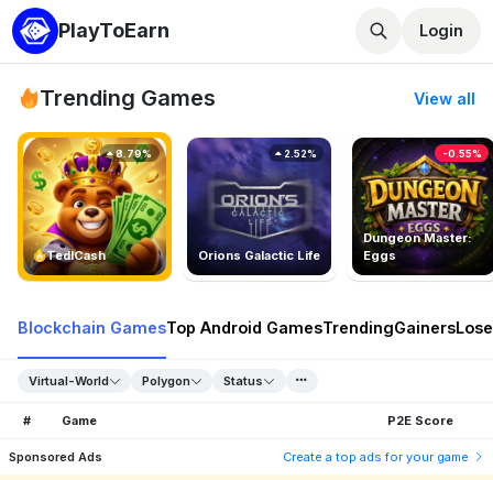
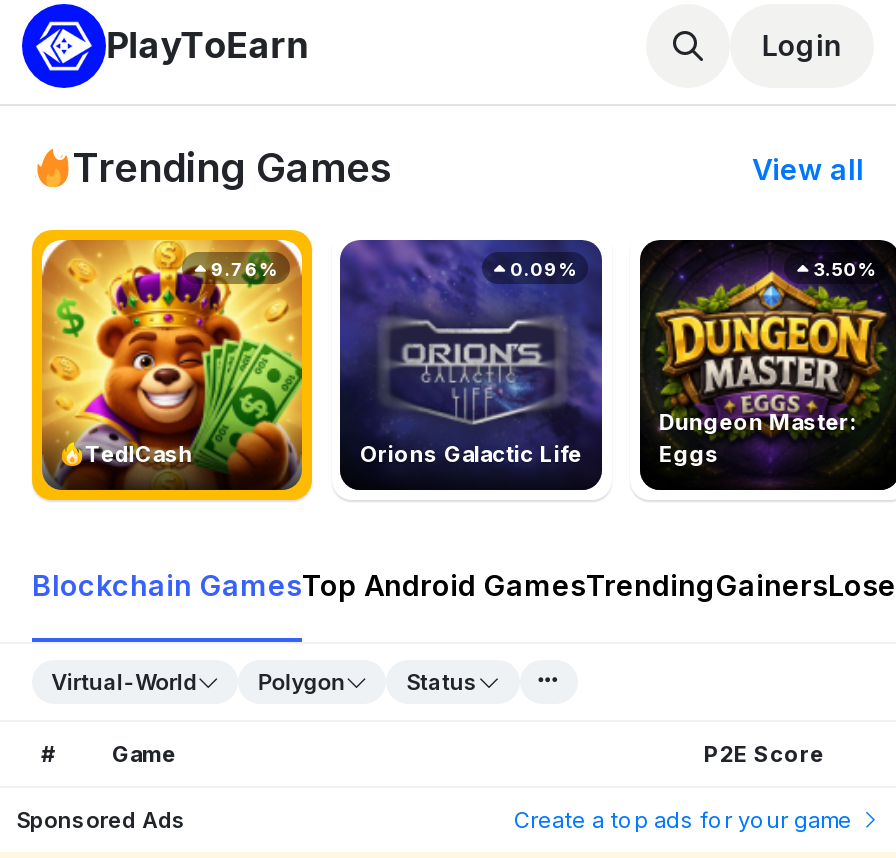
- 8.79%
+ 9.76%

- 2.52%
+ 0.09%

- -0.55%
+ 3.50%
